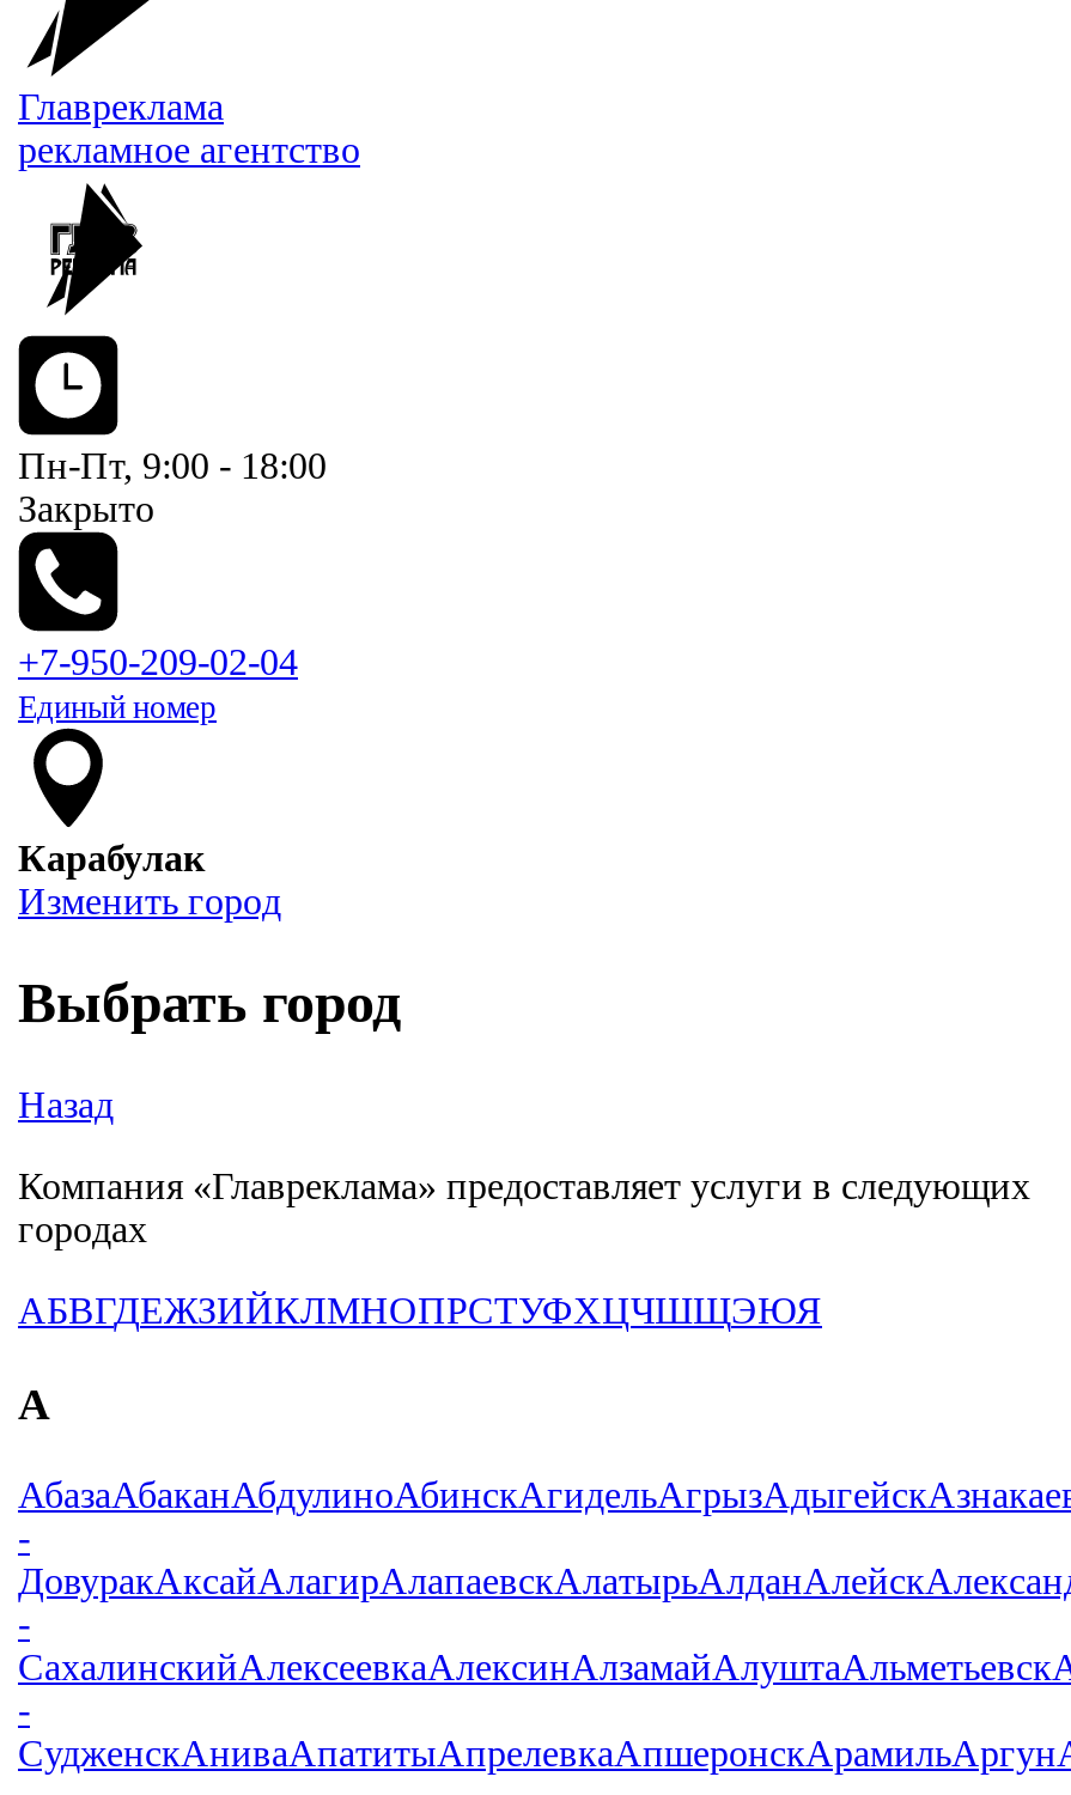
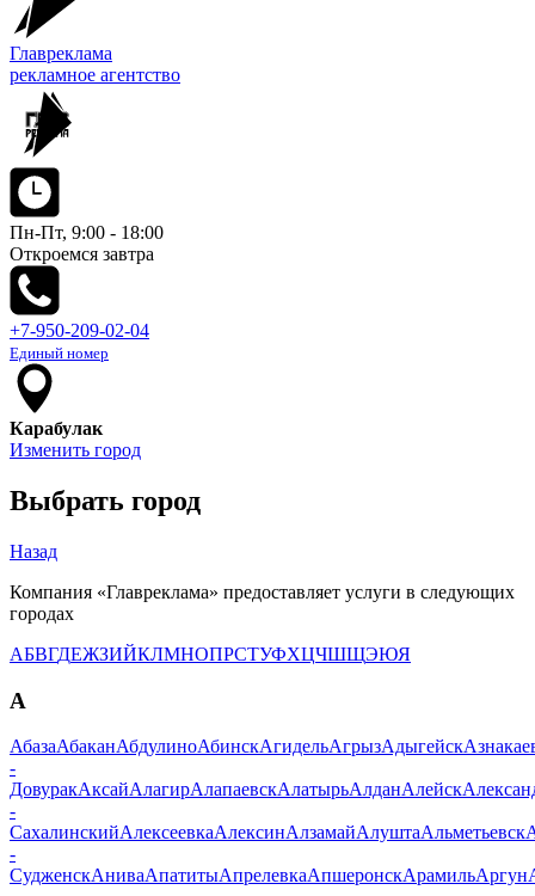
- Закрыто
+ Откроемся завтрa
